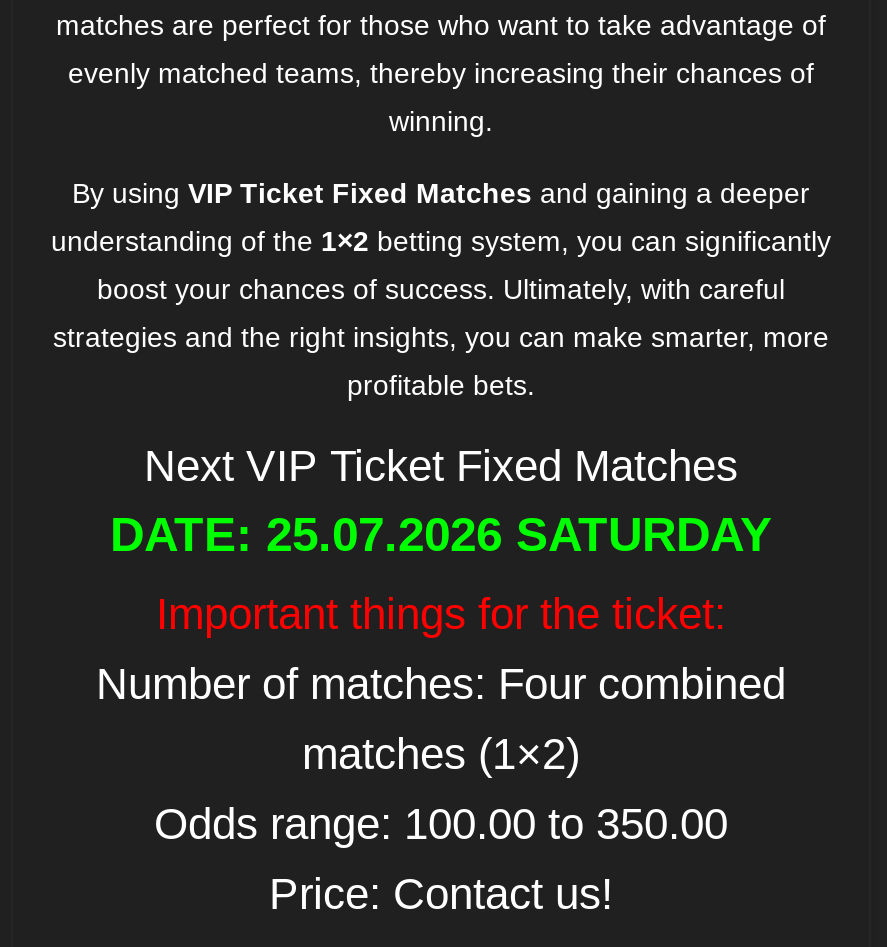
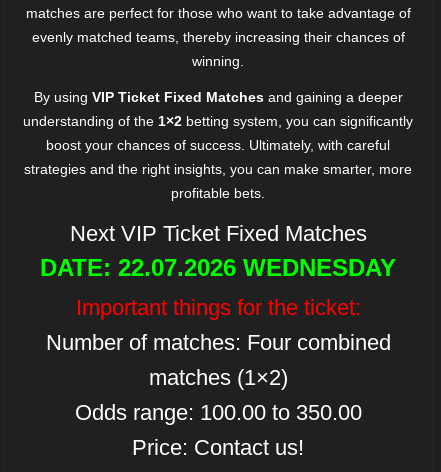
- DATE: 25.07.2026 SATURDAY
+ DATE: 22.07.2026 WEDNESDAY
